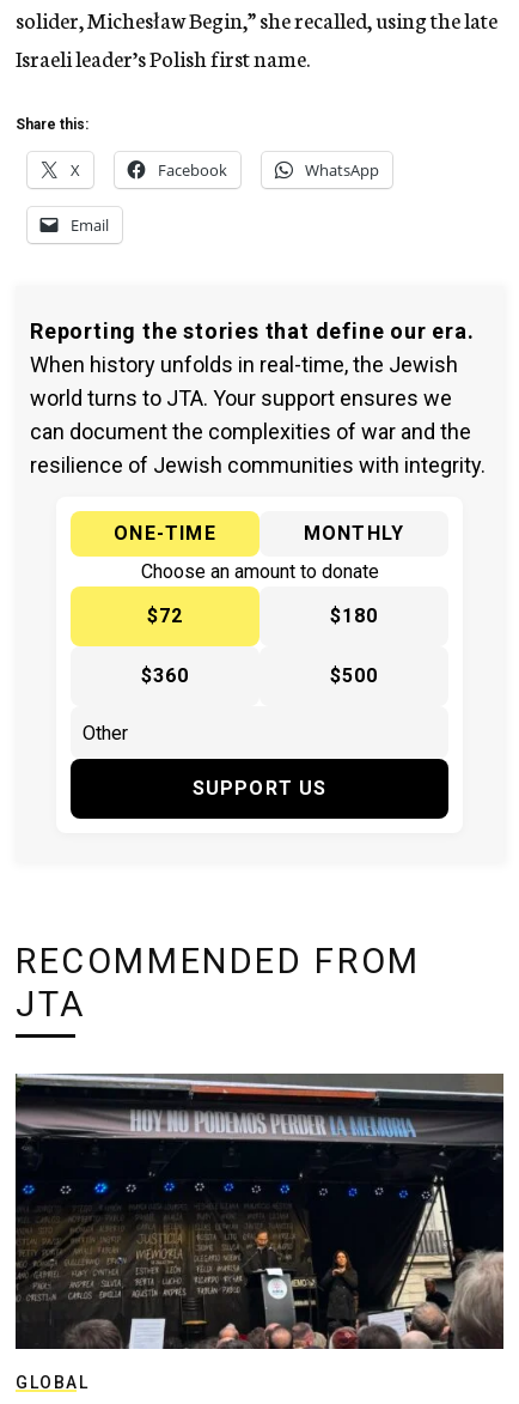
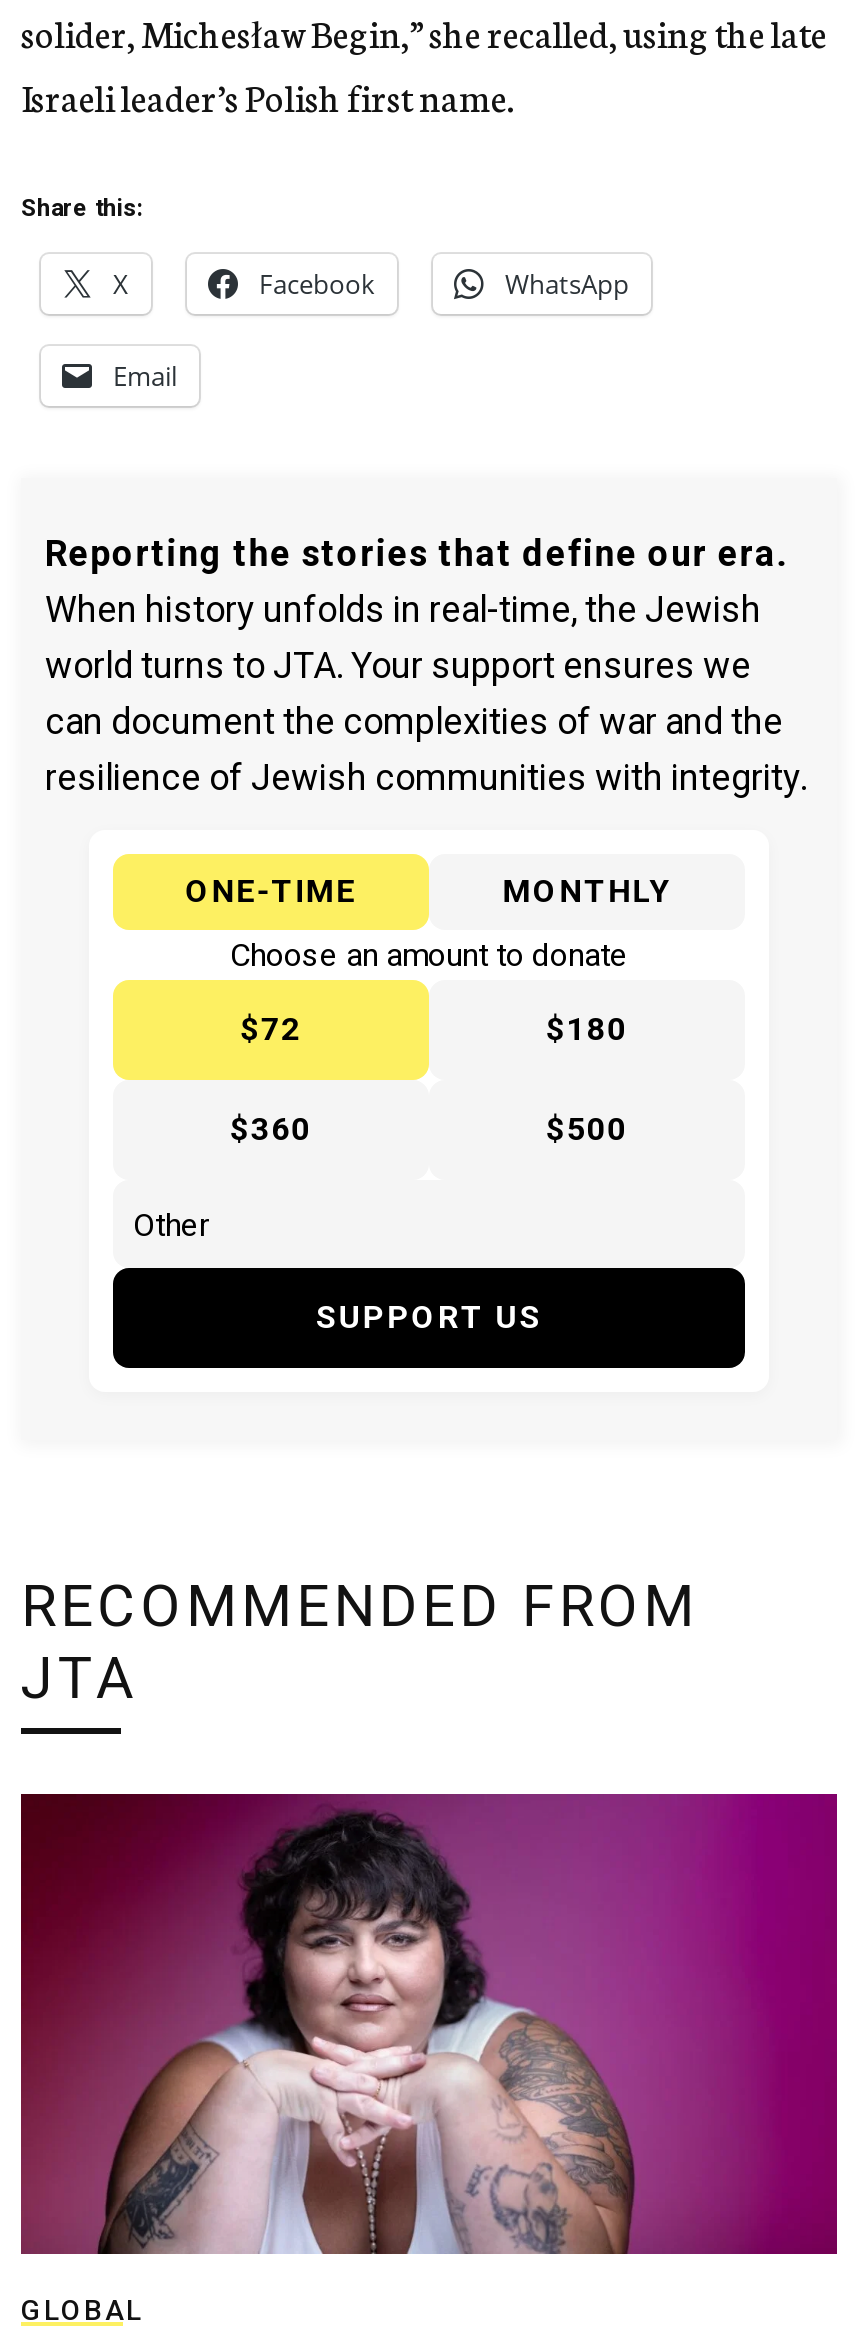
- [image]
+ [image]
